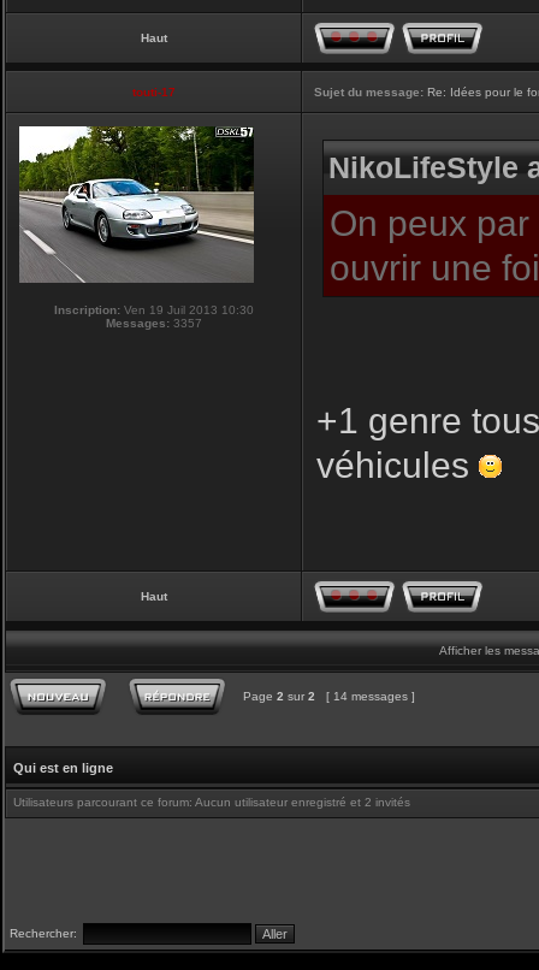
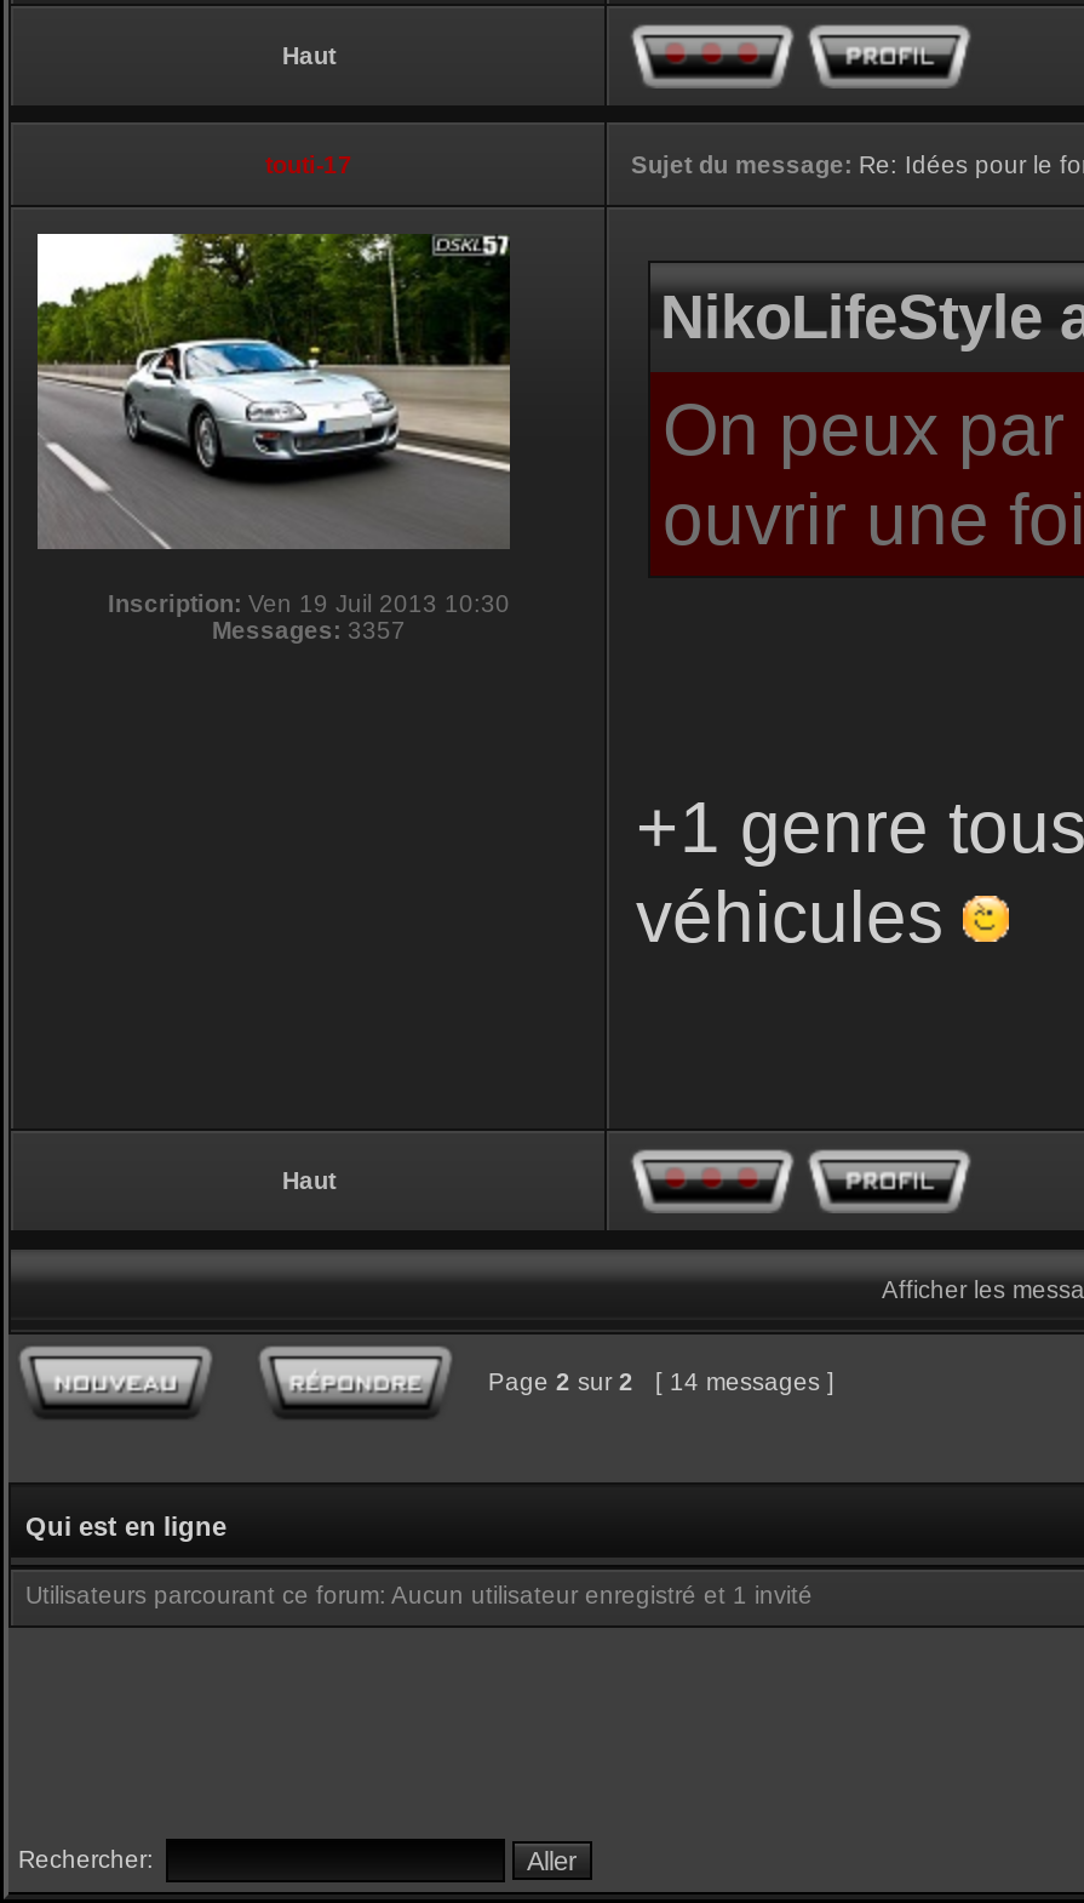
- Utilisateurs parcourant ce forum: Aucun utilisateur enregistré et 2 invités
+ Utilisateurs parcourant ce forum: Aucun utilisateur enregistré et 1 invité
